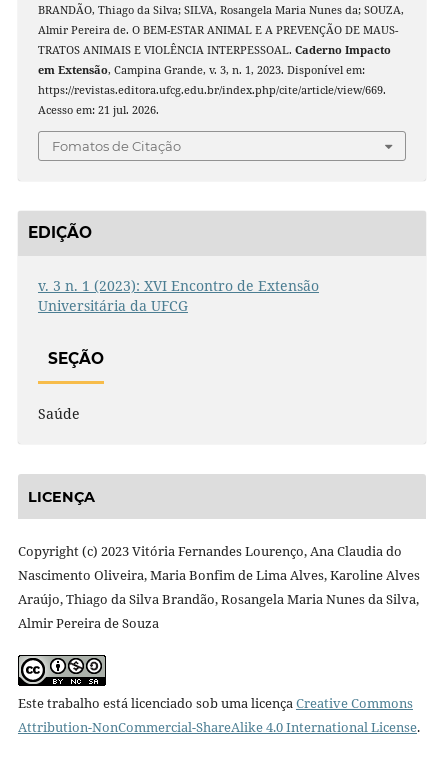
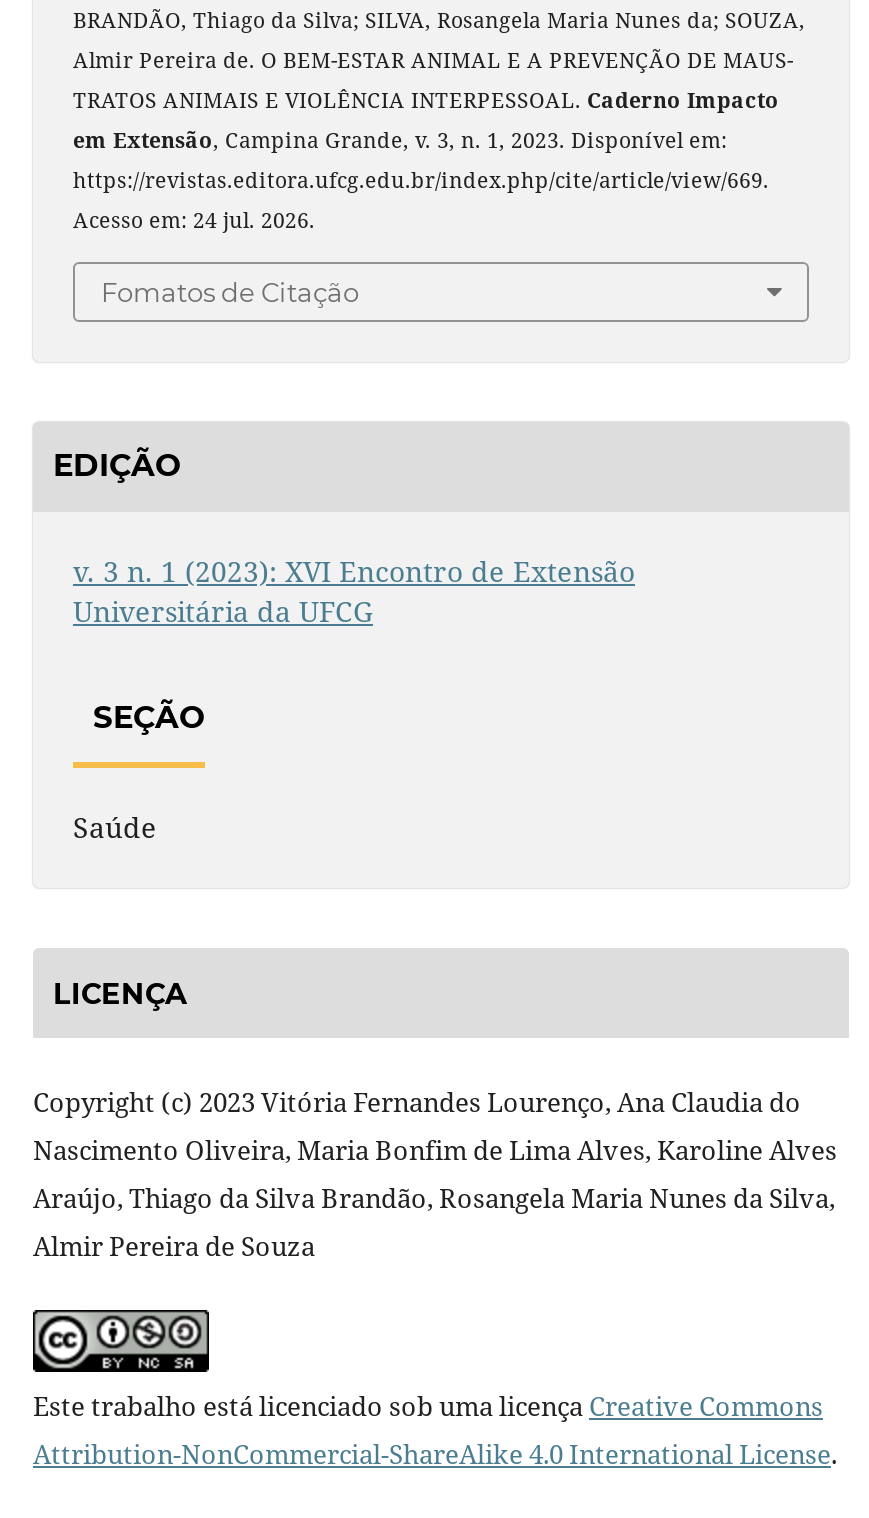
- Acesso em: 21 jul. 2026.
+ Acesso em: 24 jul. 2026.
